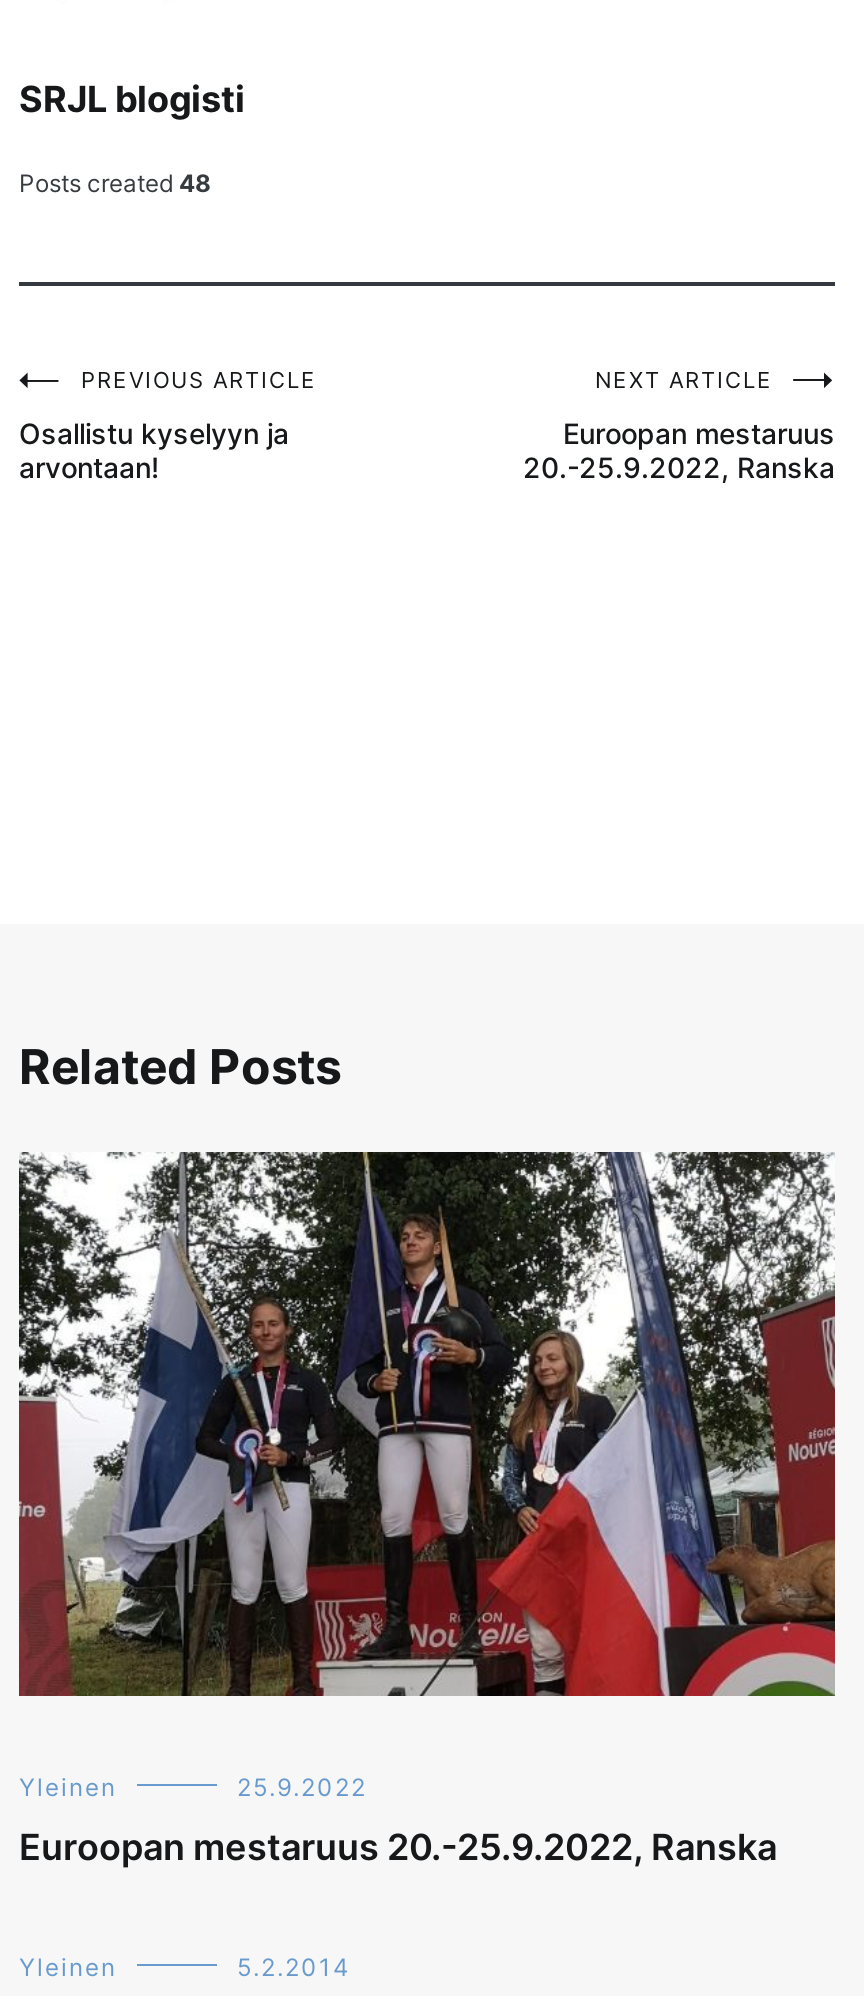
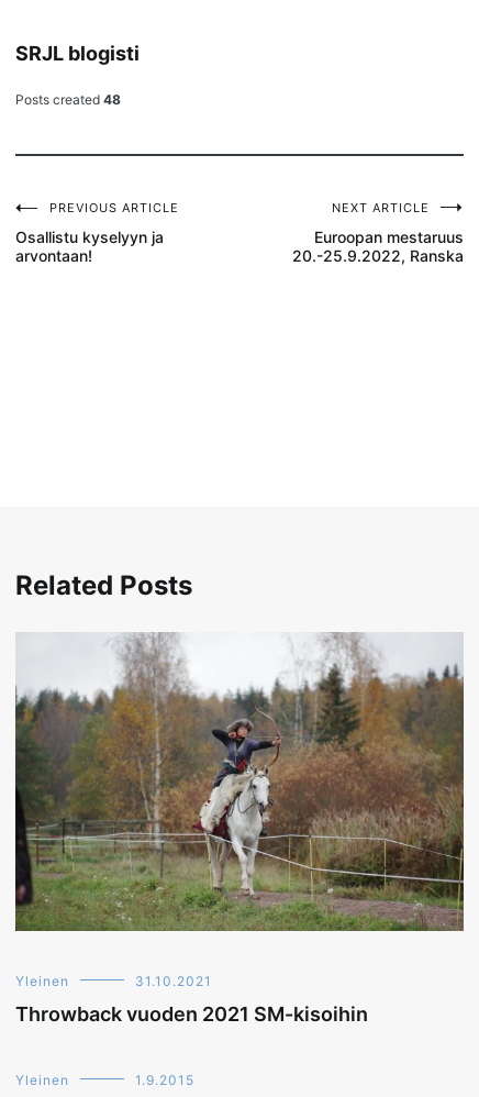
- [image]
- 25.9.2022
+ [image]
+ 31.10.2021

- Euroopan mestaruus 20.-25.9.2022, Ranska
+ Throwback vuoden 2021 SM-kisoihin

- 5.2.2014
+ 1.9.2015
